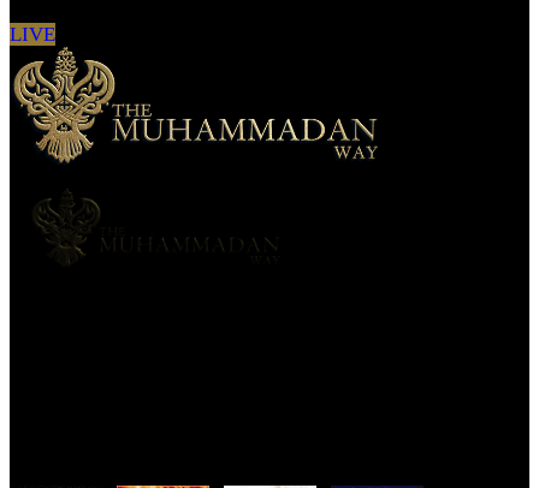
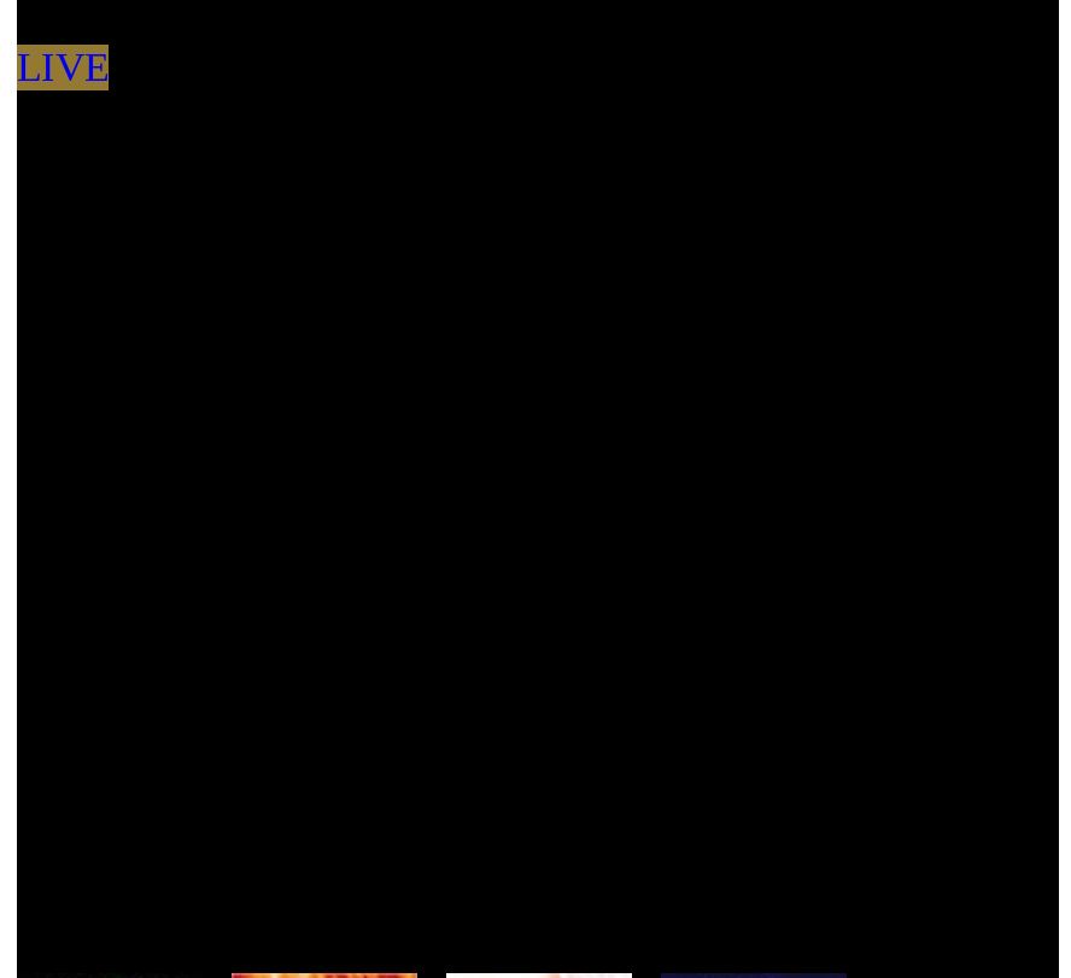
- [image]
